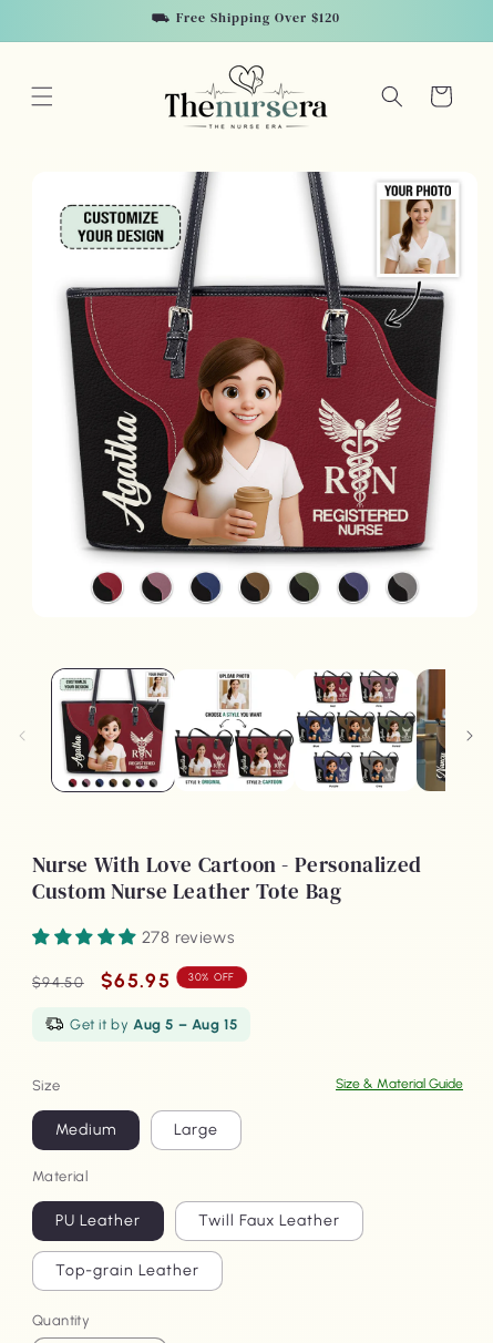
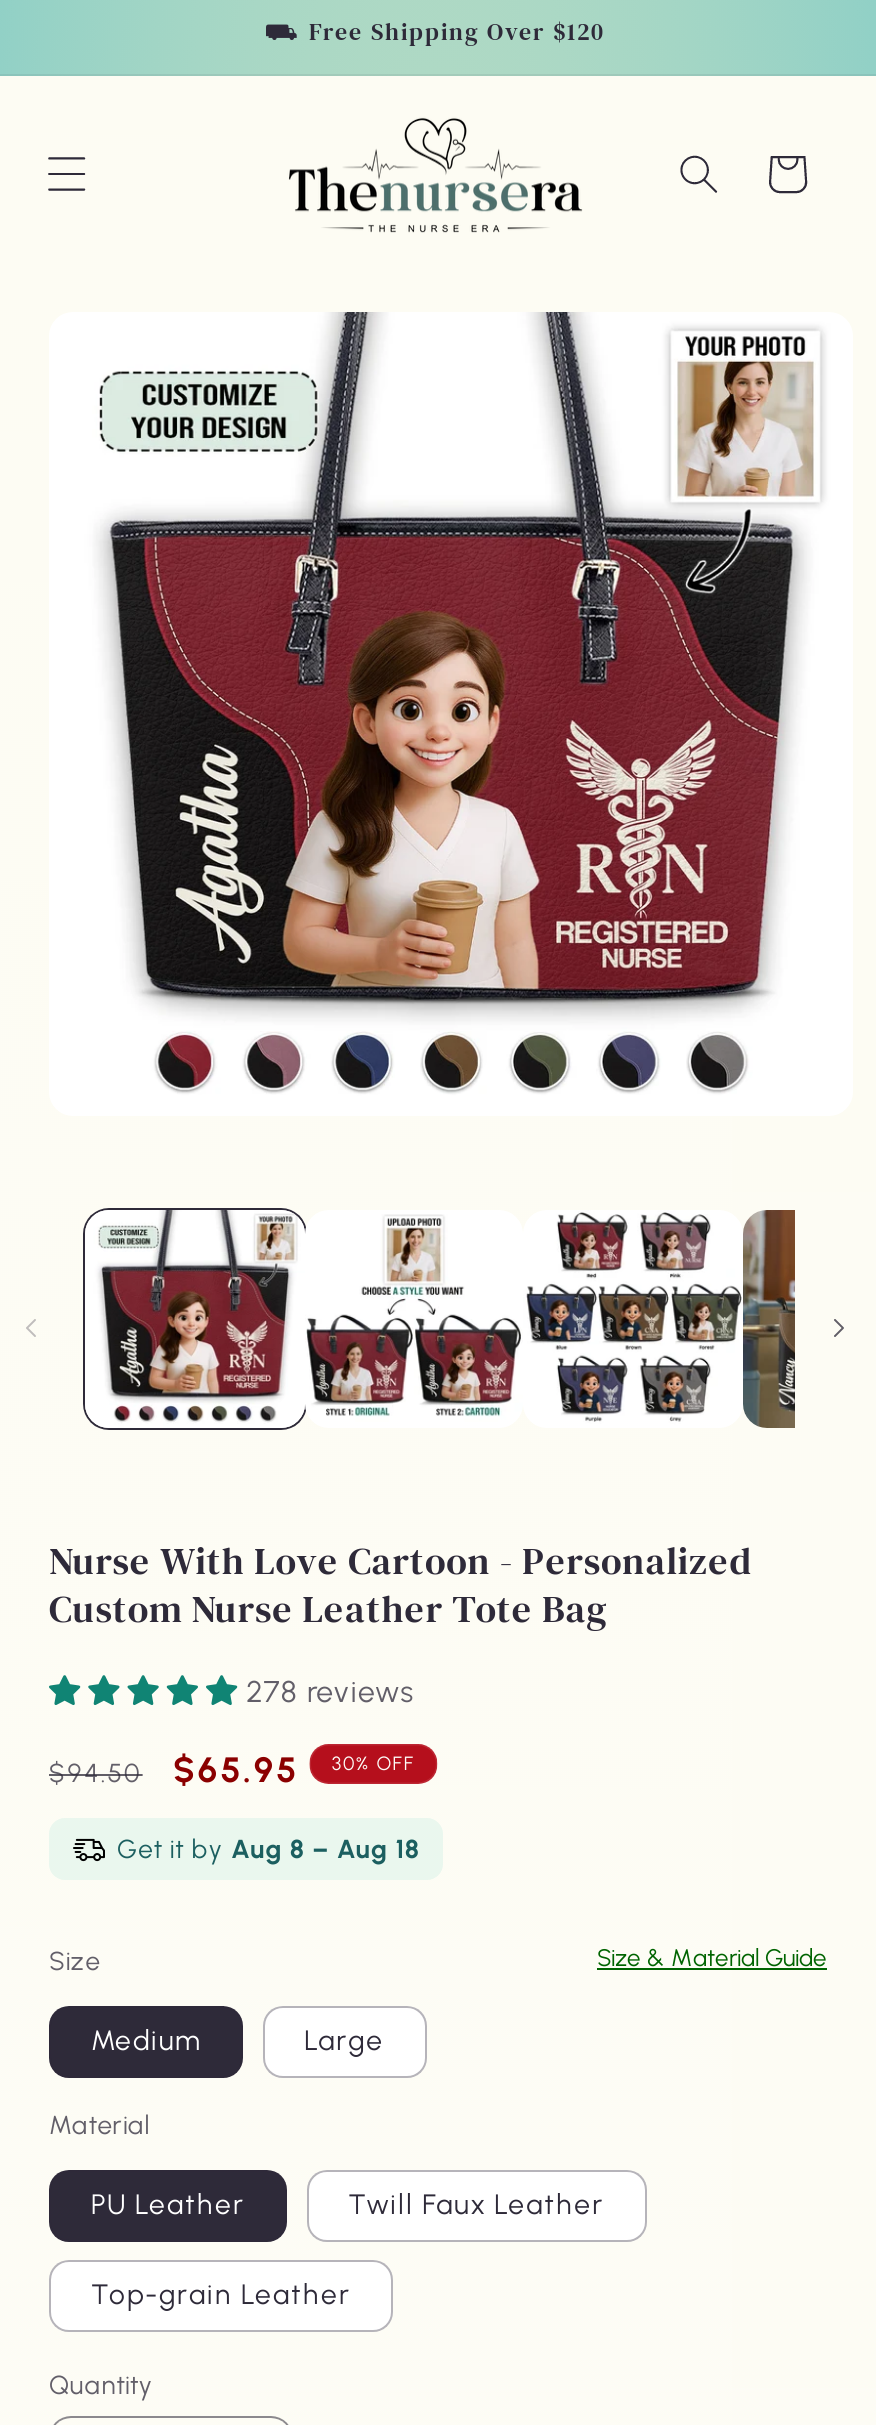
- Get it by Aug 5 – Aug 15
+ Get it by Aug 8 – Aug 18
